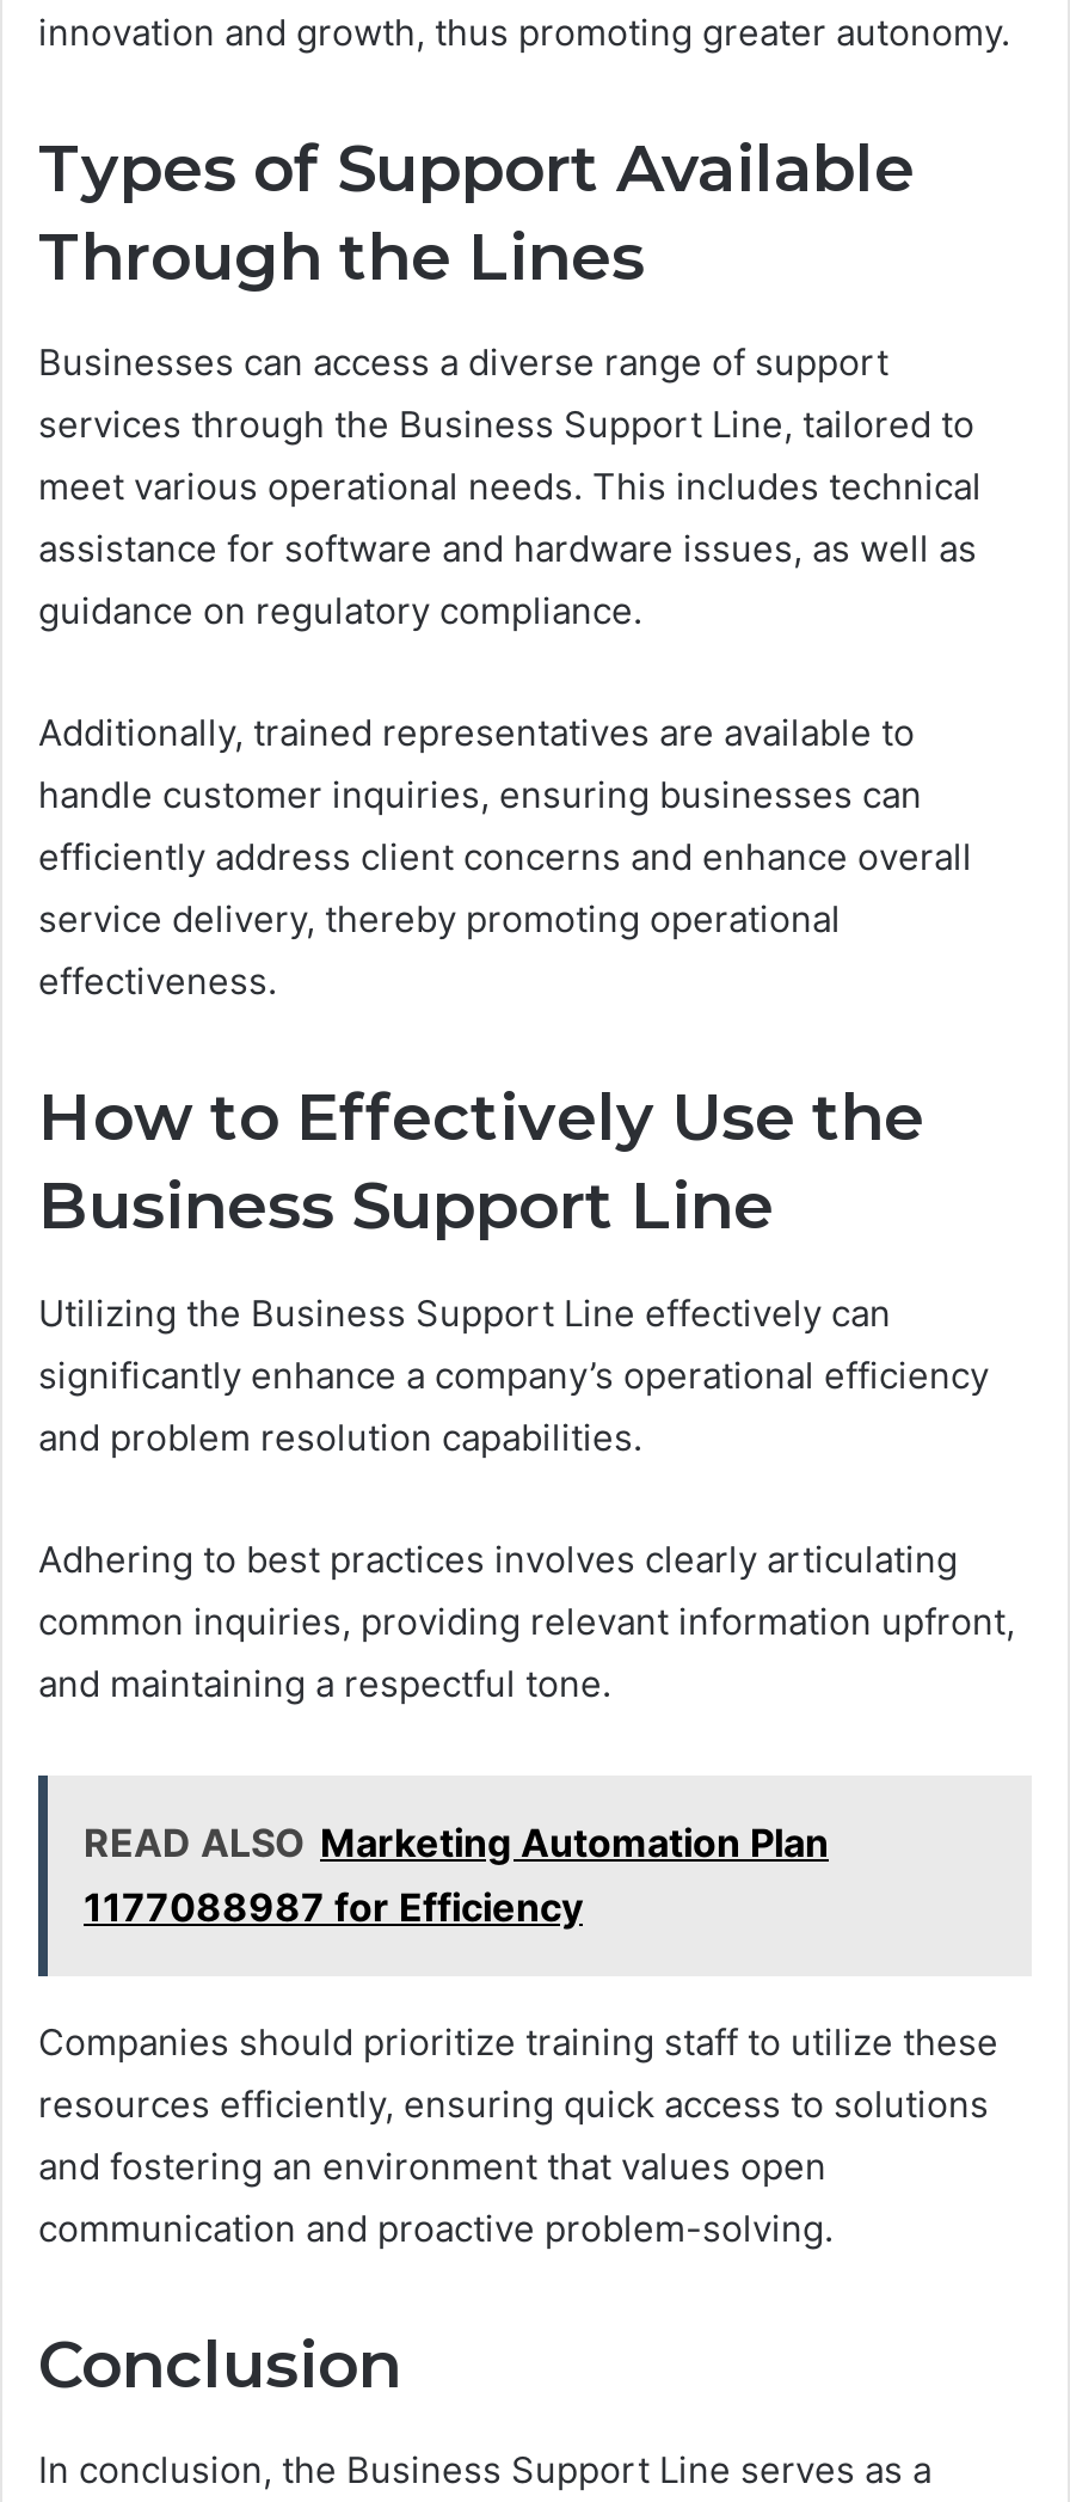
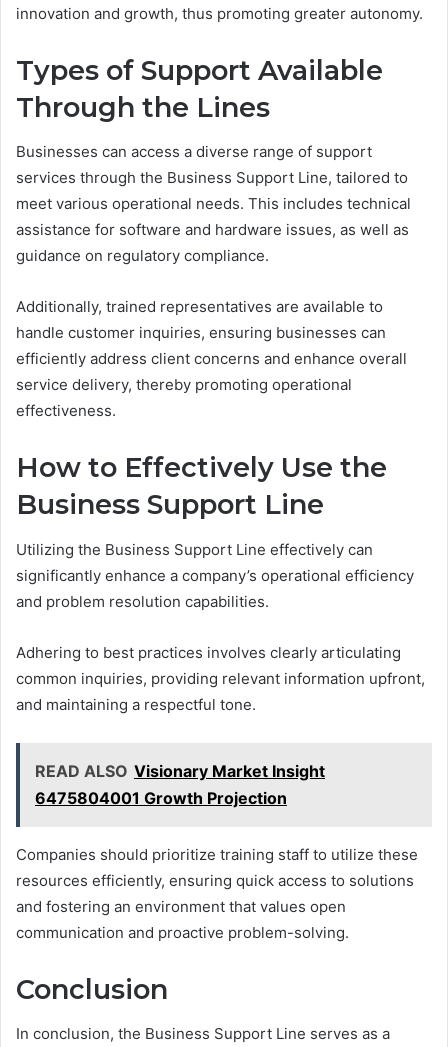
- READ ALSO Marketing Automation Plan
- 1177088987 for Efficiency
+ READ ALSO Visionary Market Insight
+ 6475804001 Growth Projection
